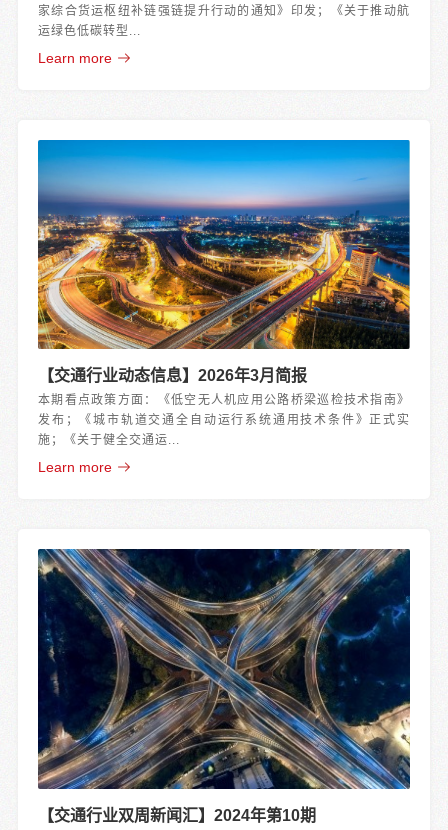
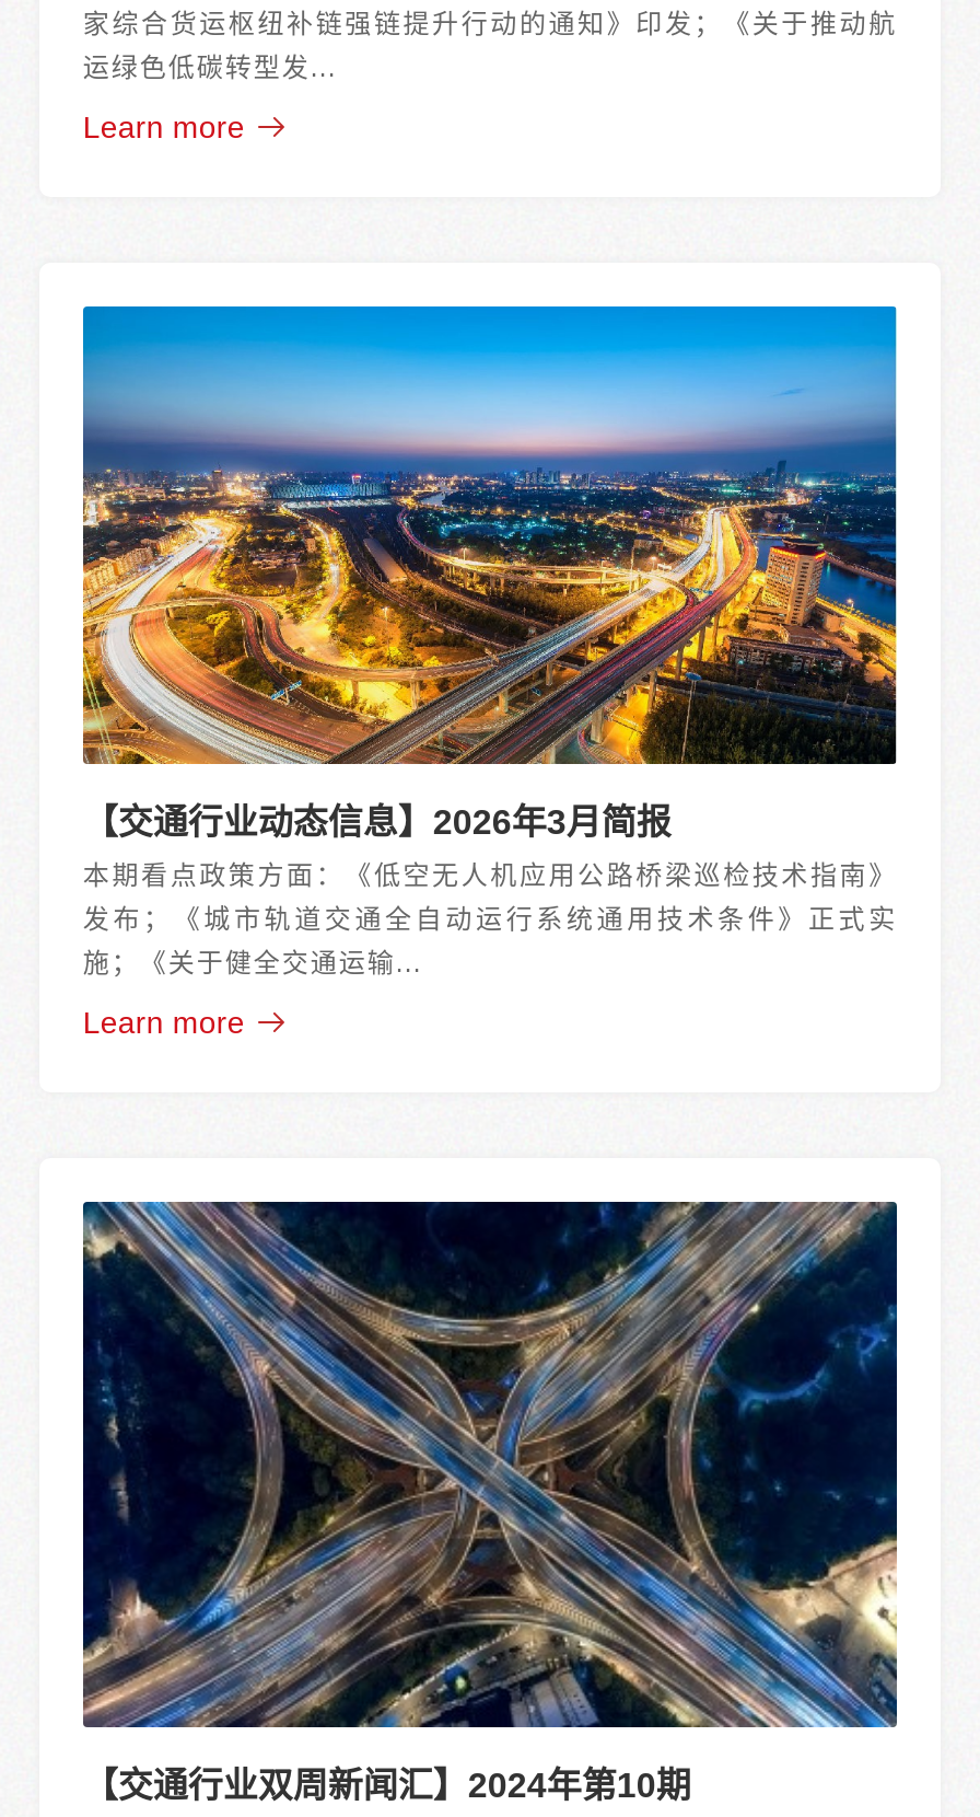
- 运绿色低碳转型...
+ 运绿色低碳转型发...

- 施；《关于健全交通运...
+ 施；《关于健全交通运输...
